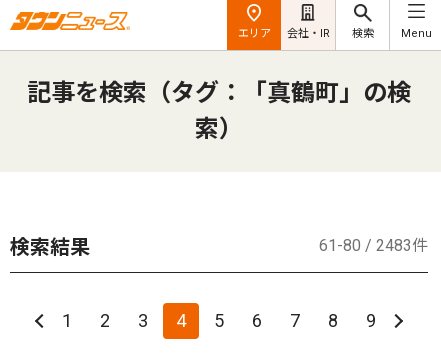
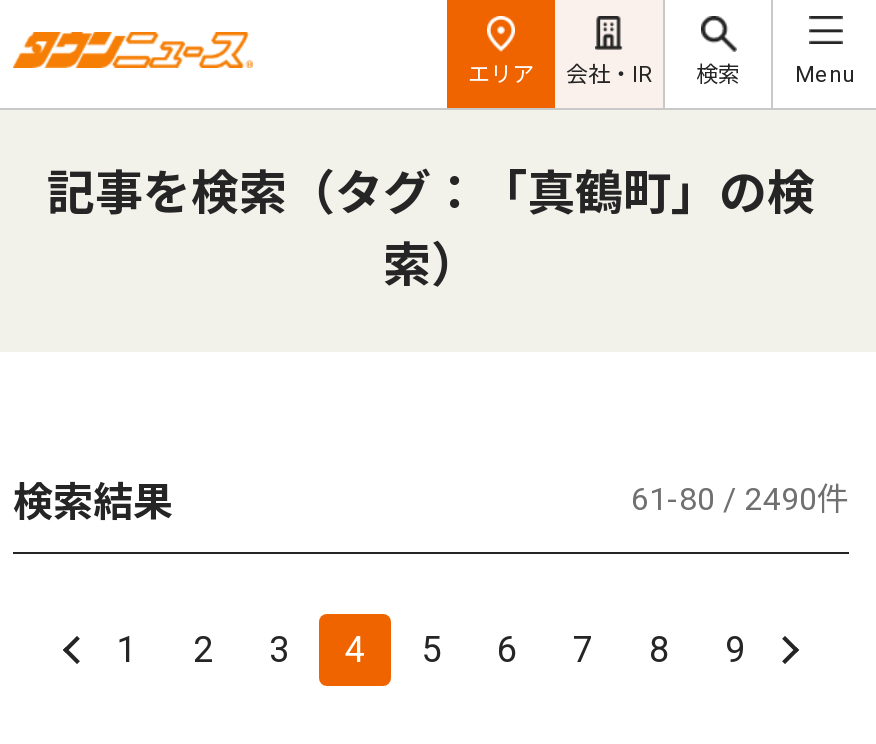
- 61-80 / 2483件
+ 61-80 / 2490件
